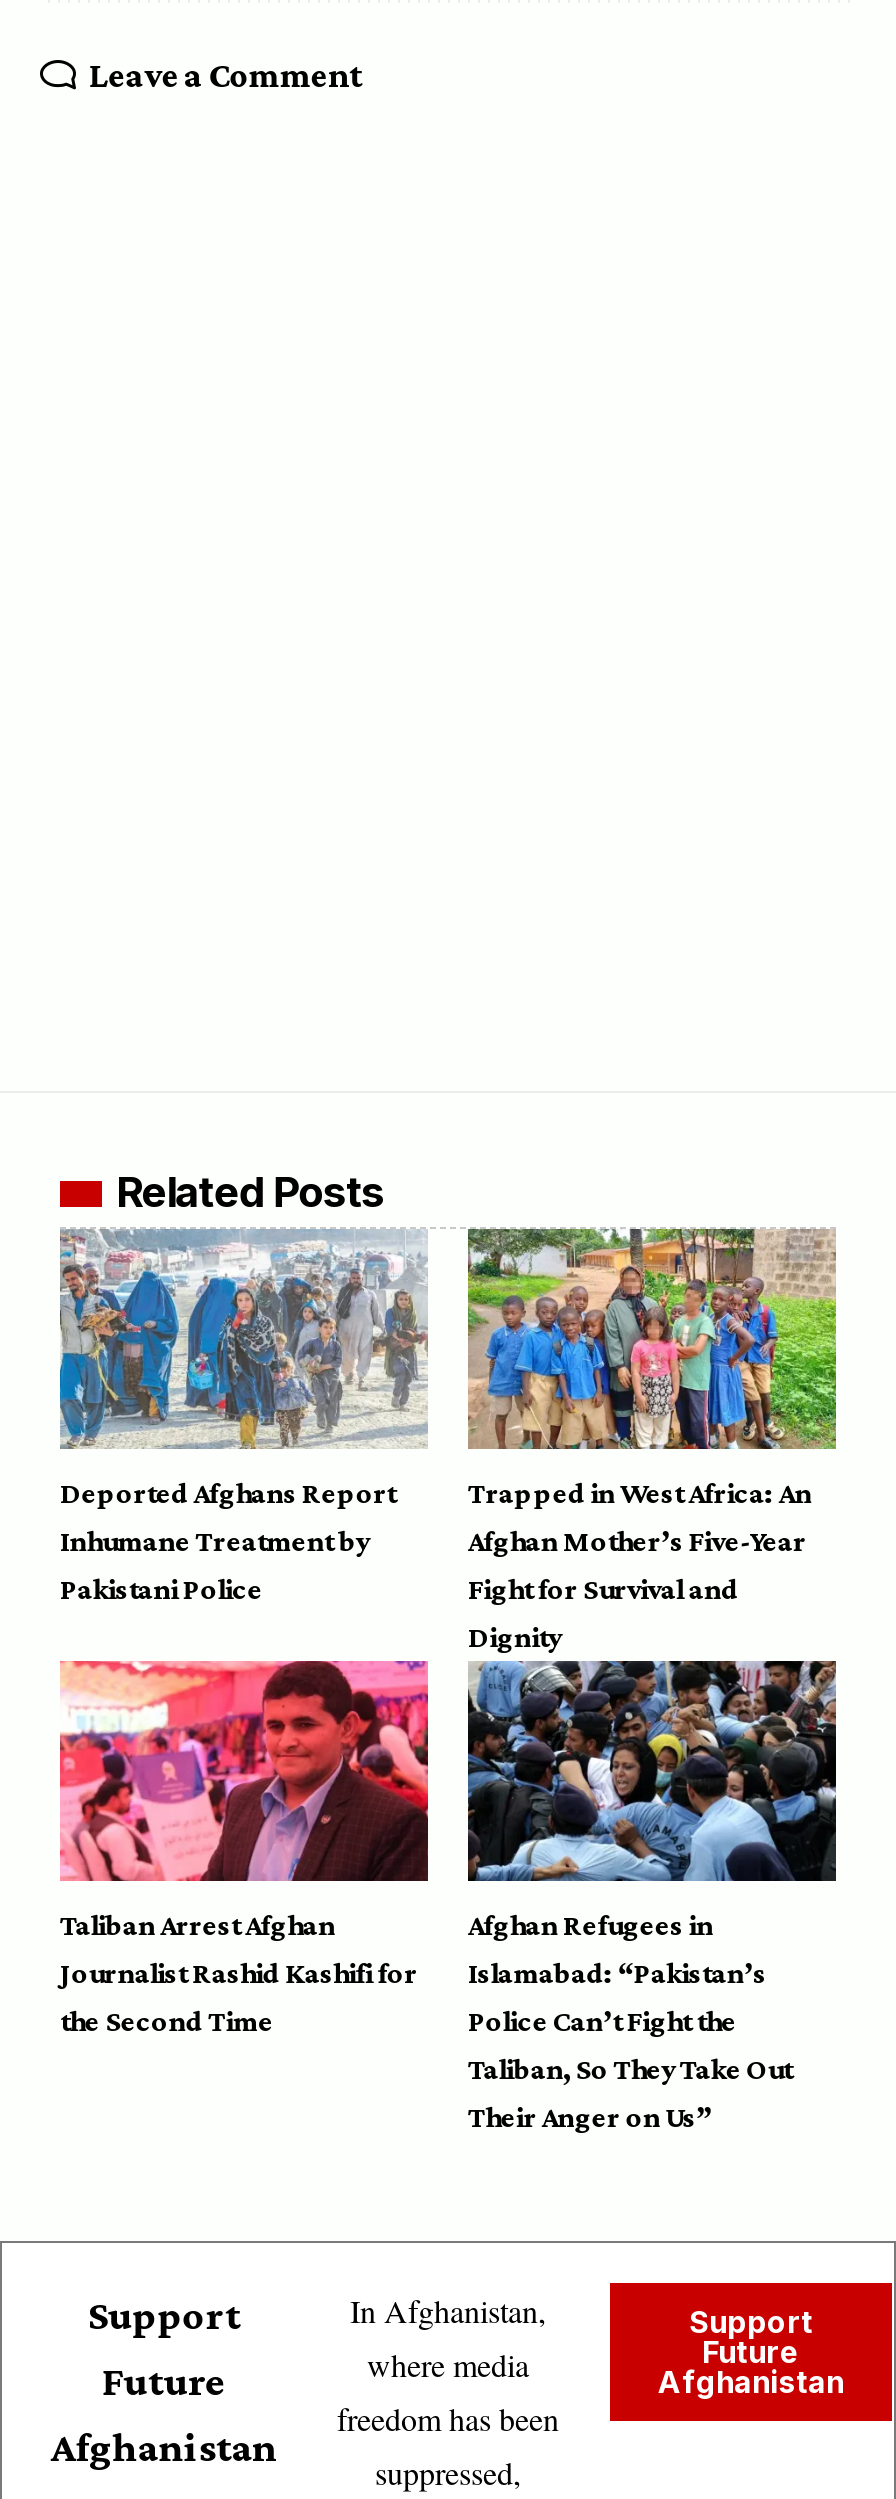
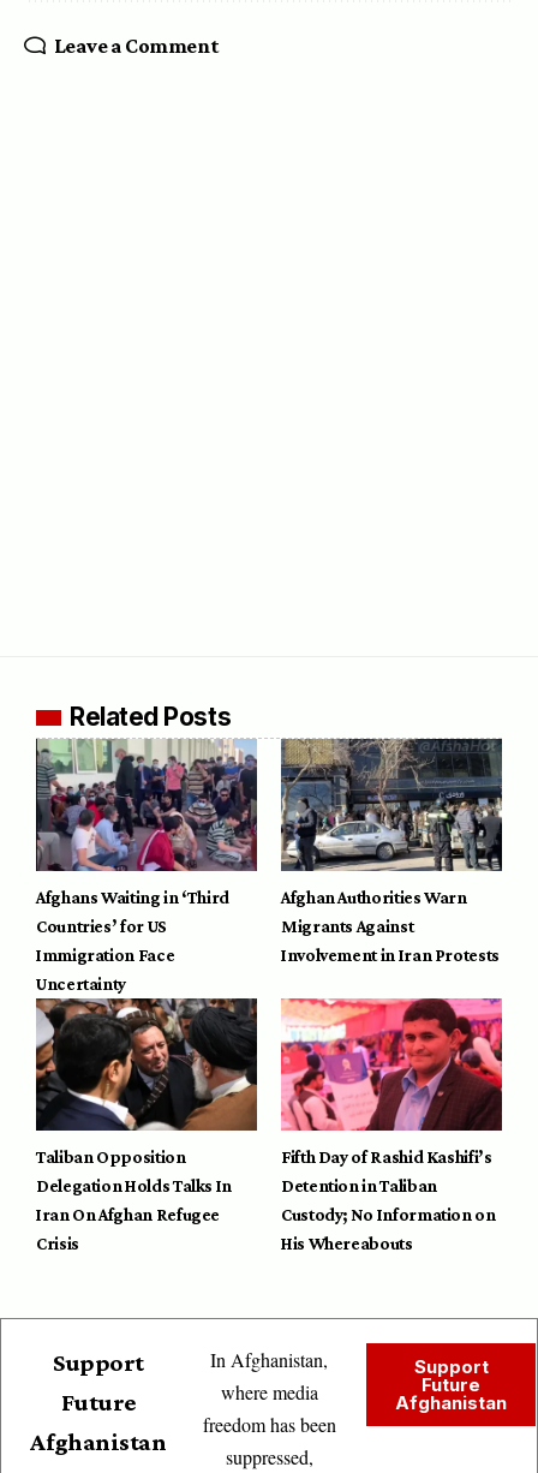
- [image]
- Deported Afghans Report
+ [image]
+ Afghans Waiting in ‘Third

- [image]
- Afghan Mother’s Five-Year
+ [image]
+ Afghan Authorities Warn

- Trapped in West Africa: An
+ Uncertainty

- Inhumane Treatment by
+ Countries’ for US

- Pakistani Police
+ Immigration Face

- Fight for Survival and
+ Migrants Against

- Dignity
+ Involvement in Iran Protests

- [image]
- Taliban Arrest Afghan
+ [image]
+ Taliban Opposition

- [image]
- Islamabad: “Pakistan’s
+ [image]
+ Fifth Day of Rashid Kashifi’s

- Afghan Refugees in
+ Crisis

- Journalist Rashid Kashifi for
+ Delegation Holds Talks In

- the Second Time
+ Iran On Afghan Refugee

- Police Can’t Fight the
+ Detention in Taliban

- Taliban, So They Take Out
+ Custody; No Information on

- Their Anger on Us”
+ His Whereabouts
